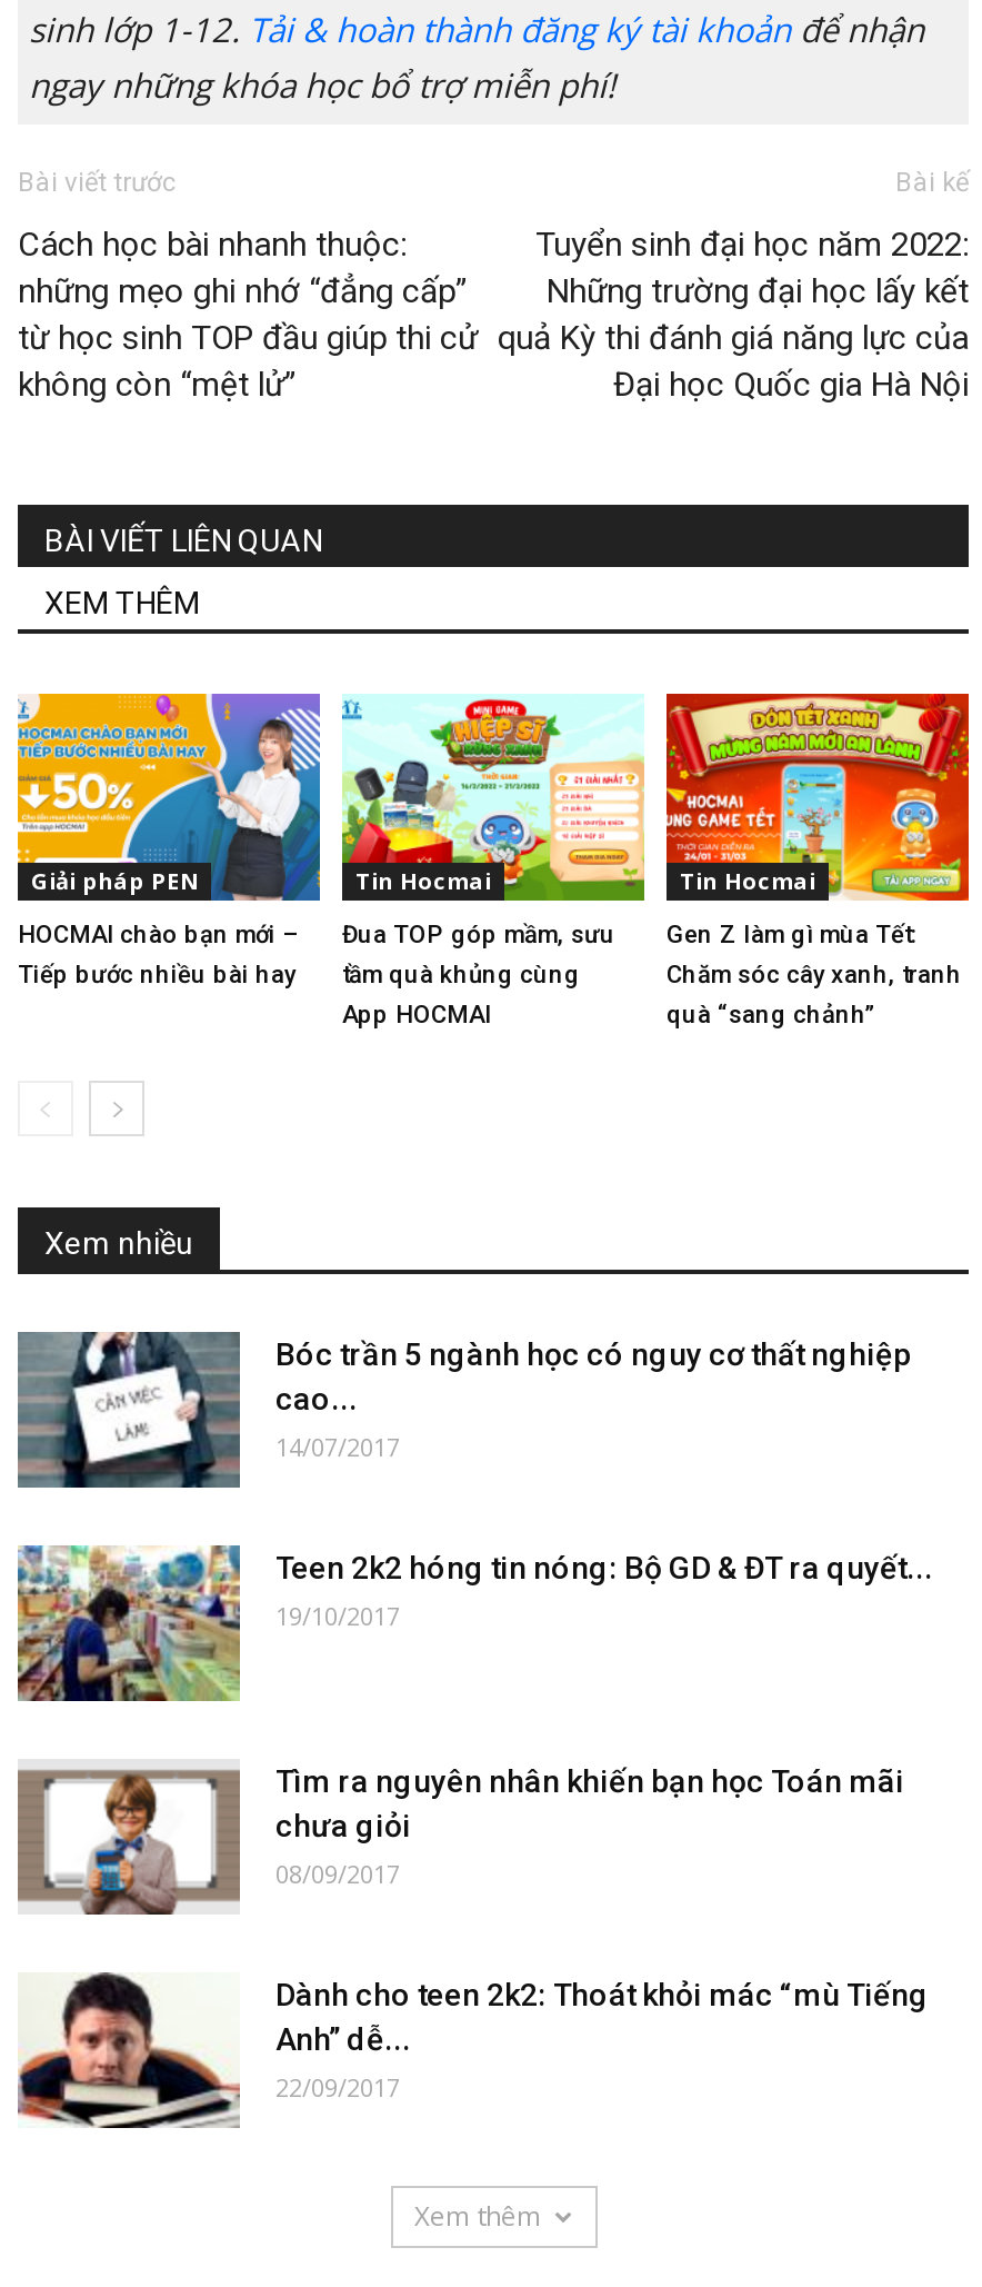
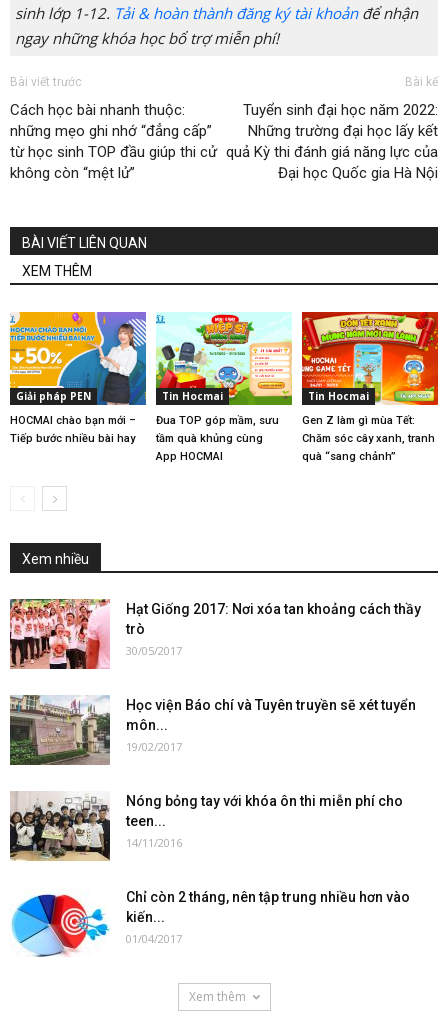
- [image]
- Bóc trần 5 ngành học có nguy cơ thất nghiệp
- cao...
- 14/07/2017
+ [image]
+ Hạt Giống 2017: Nơi xóa tan khoảng cách thầy
+ trò
+ 30/05/2017

- [image]
- Teen 2k2 hóng tin nóng: Bộ GD & ĐT ra quyết...
- 19/10/2017
+ [image]
+ Học viện Báo chí và Tuyên truyền sẽ xét tuyển
+ môn...
+ 19/02/2017

- [image]
- Tìm ra nguyên nhân khiến bạn học Toán mãi
- chưa giỏi
- 08/09/2017
+ [image]
+ Nóng bỏng tay với khóa ôn thi miễn phí cho
+ teen...
+ 14/11/2016

- [image]
- Dành cho teen 2k2: Thoát khỏi mác “mù Tiếng
- Anh” dễ...
- 22/09/2017
+ [image]
+ Chỉ còn 2 tháng, nên tập trung nhiều hơn vào
+ kiến...
+ 01/04/2017
